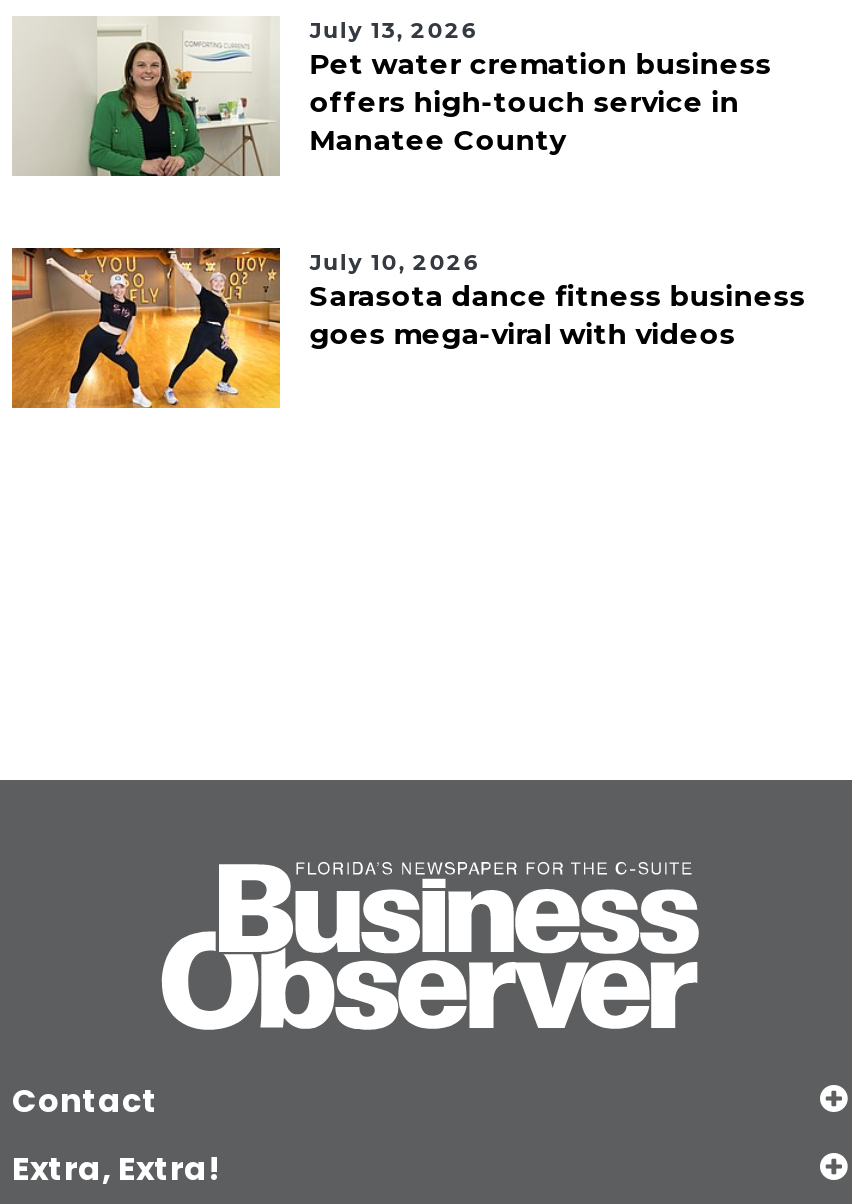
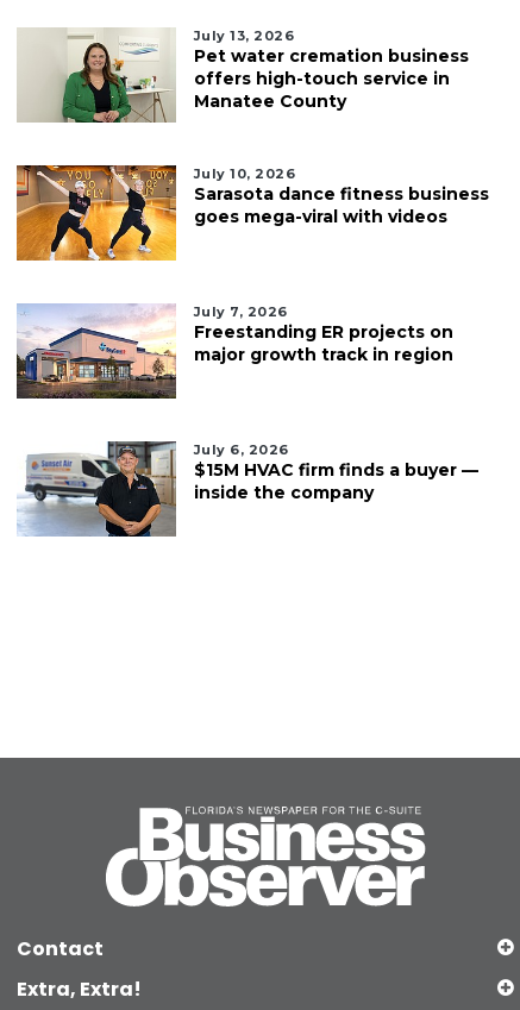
+ [image]
+ July 7, 2026
+ Freestanding ER projects on
+ major growth track in region

+ [image]
+ July 6, 2026
+ $15M HVAC firm finds a buyer —
+ inside the company
